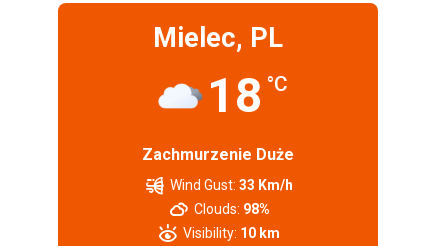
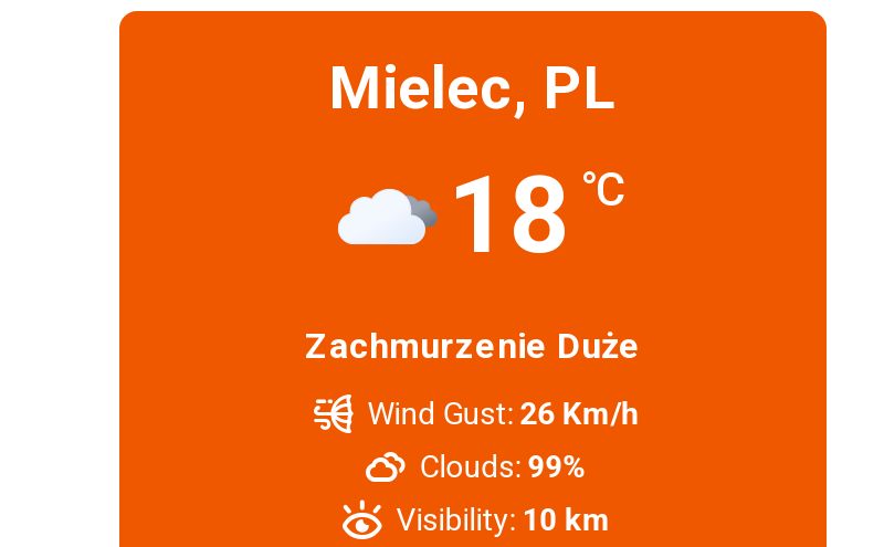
- Wind Gust: 33 Km/h
+ Wind Gust: 26 Km/h

- Clouds: 98%
+ Clouds: 99%
